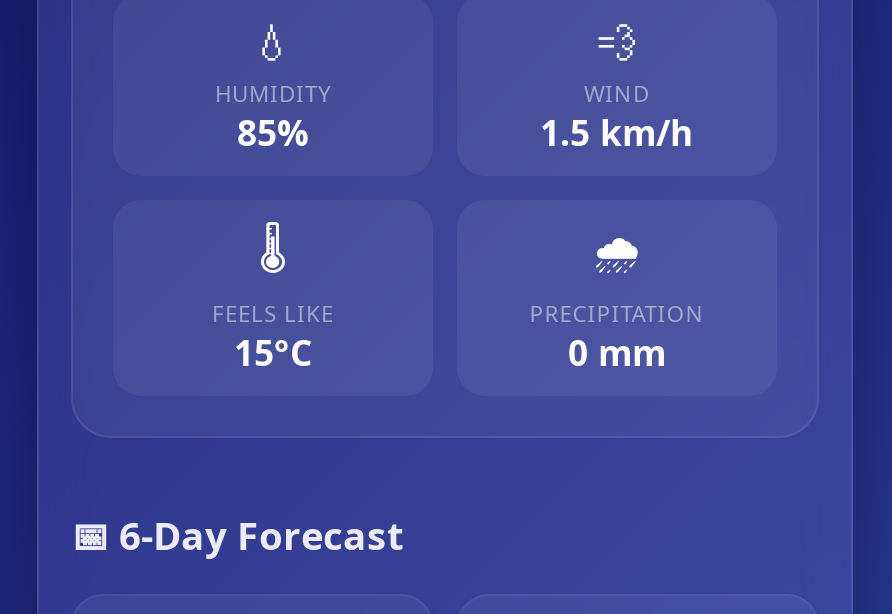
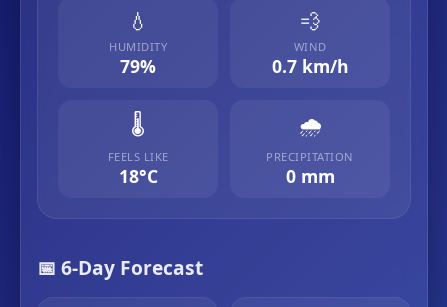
- 85%
+ 79%

- 1.5 km/h
+ 0.7 km/h

- 15°C
+ 18°C
